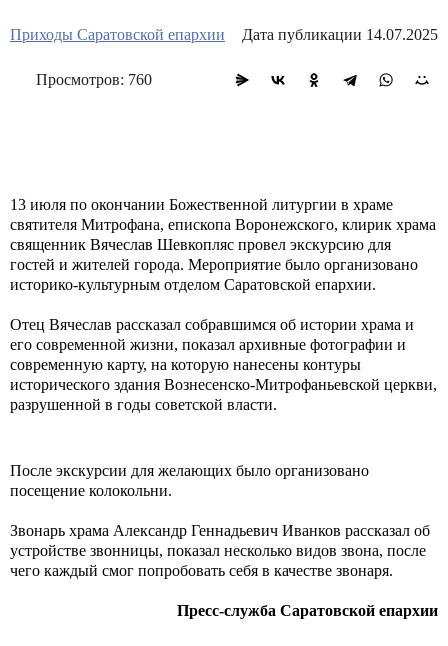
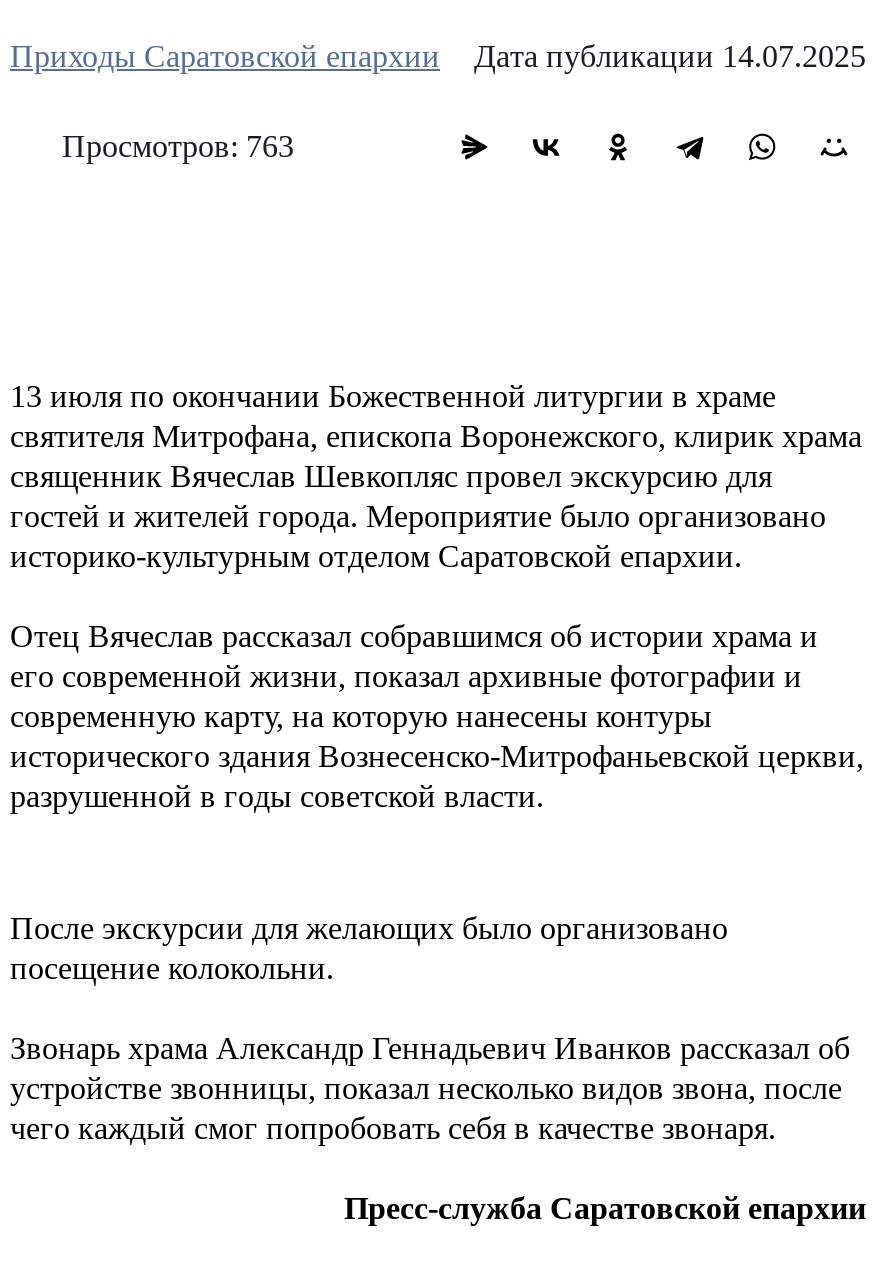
- Просмотров: 760
+ Просмотров: 763
